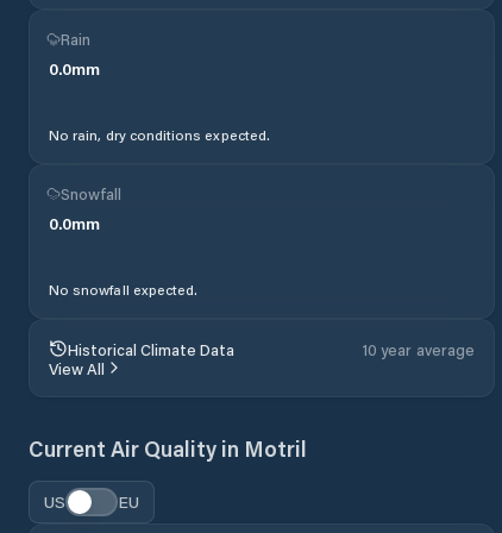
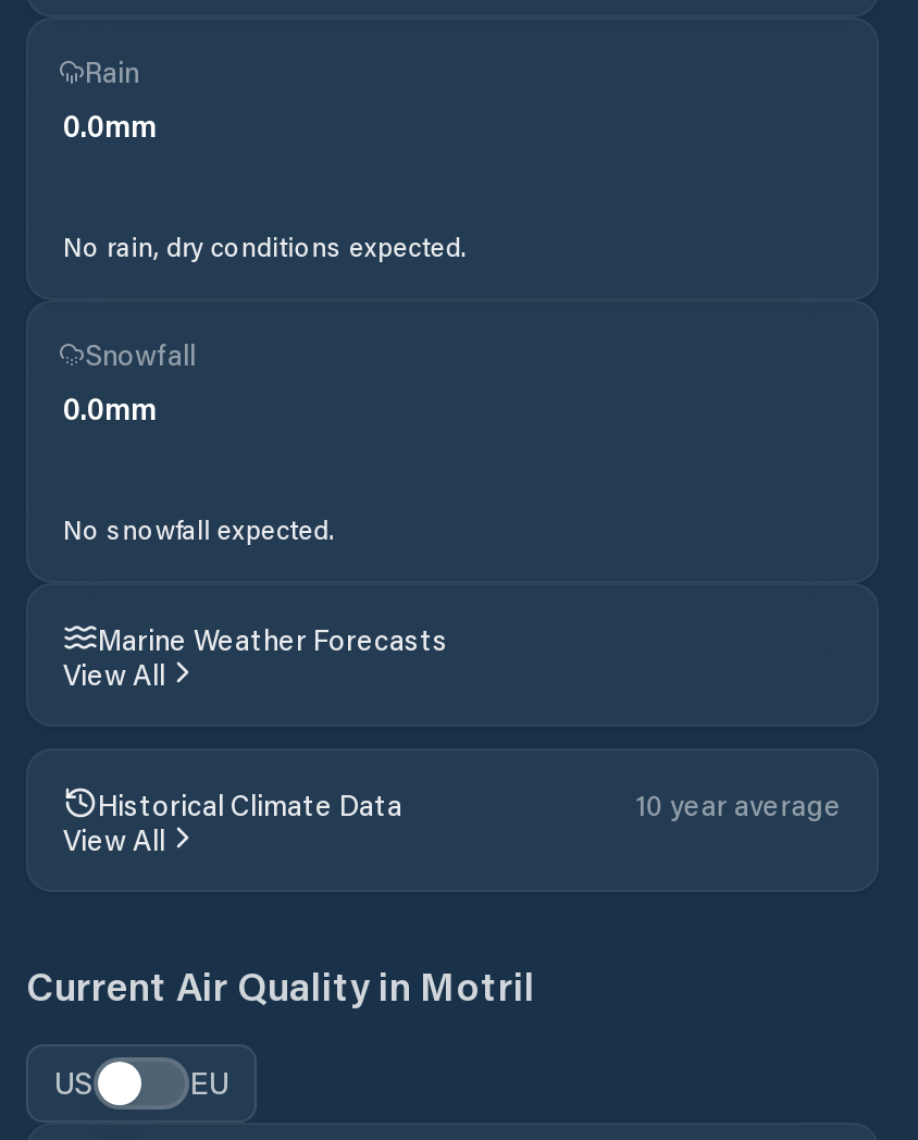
+ Marine Weather Forecasts
+ View All
